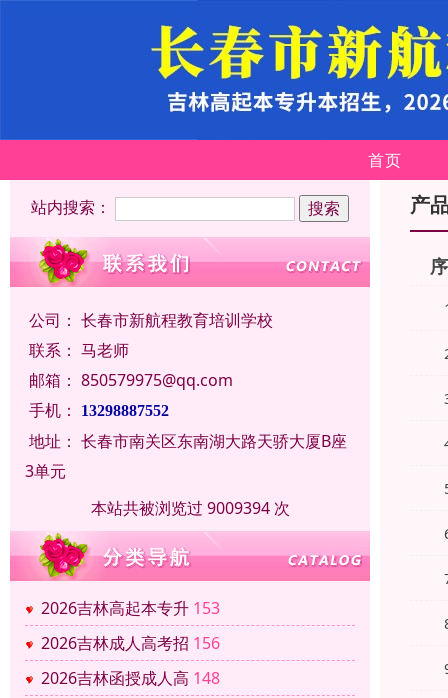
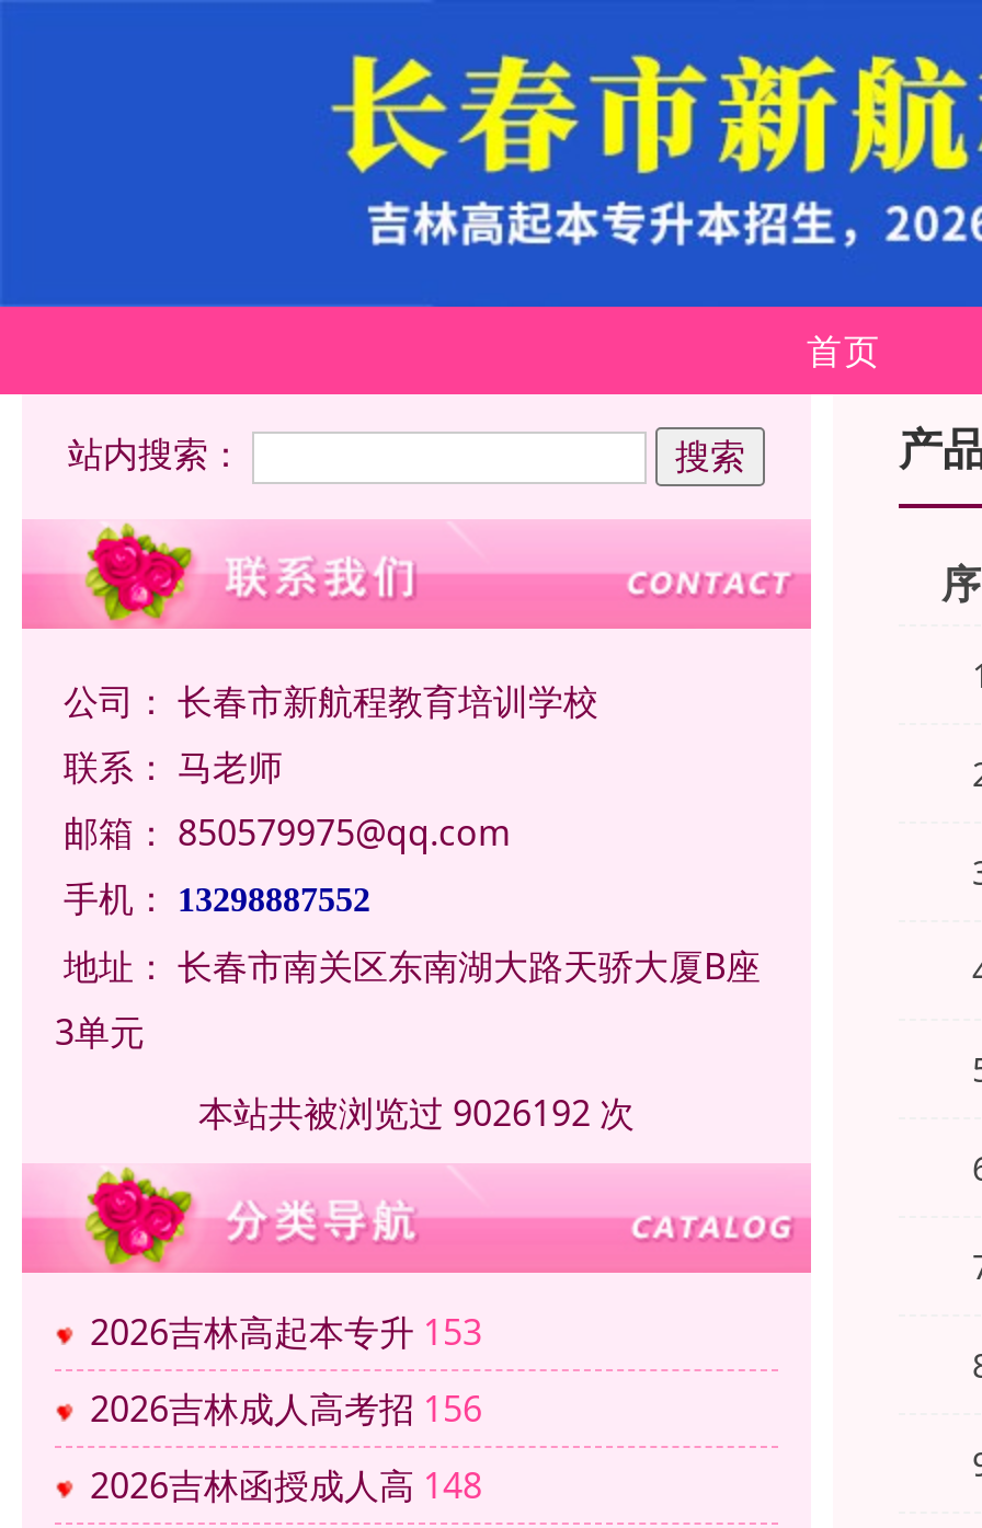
- 本站共被浏览过 9009394 次
+ 本站共被浏览过 9026192 次
